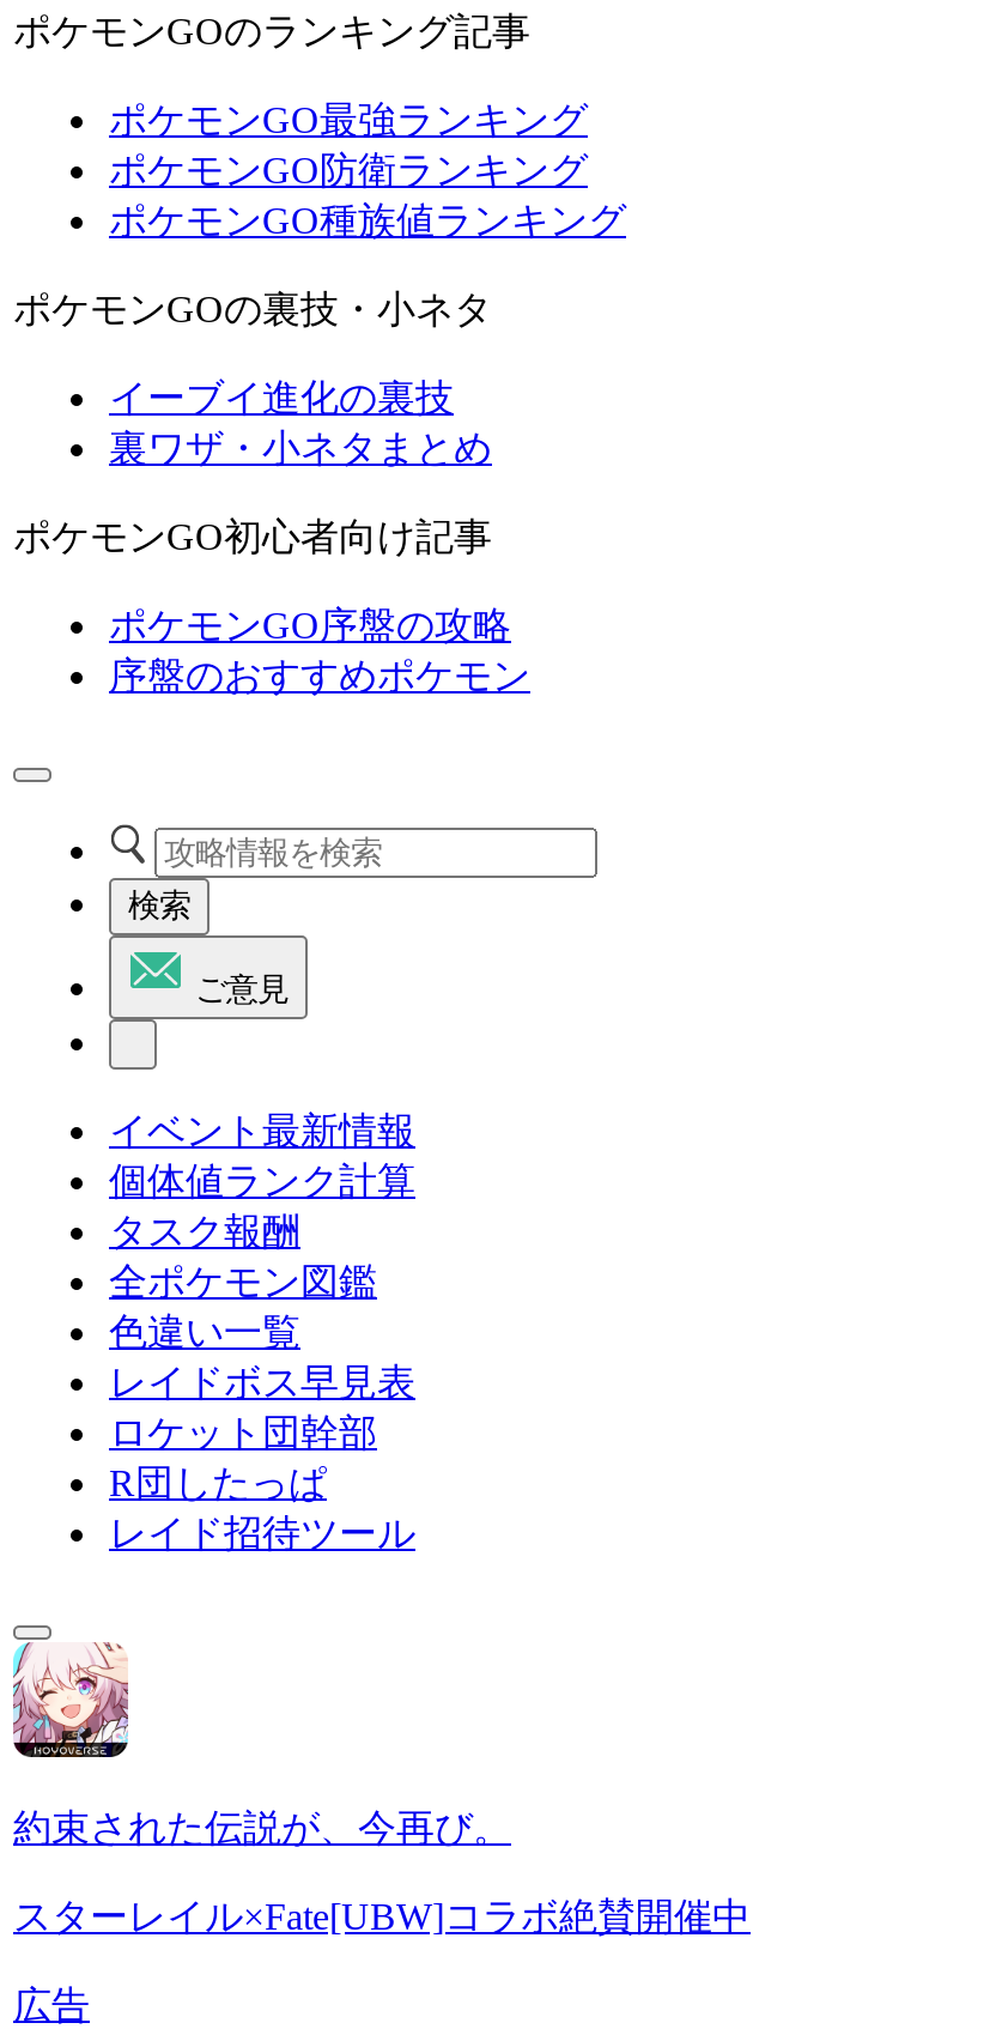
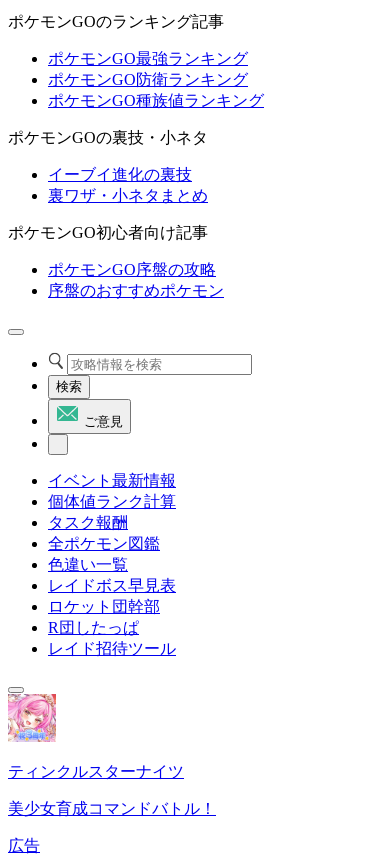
- [image]
- 約束された伝説が、今再び。
+ [image]
+ ティンクルスターナイツ

- スターレイル×Fate[UBW]コラボ絶賛開催中
+ 美少女育成コマンドバトル！
